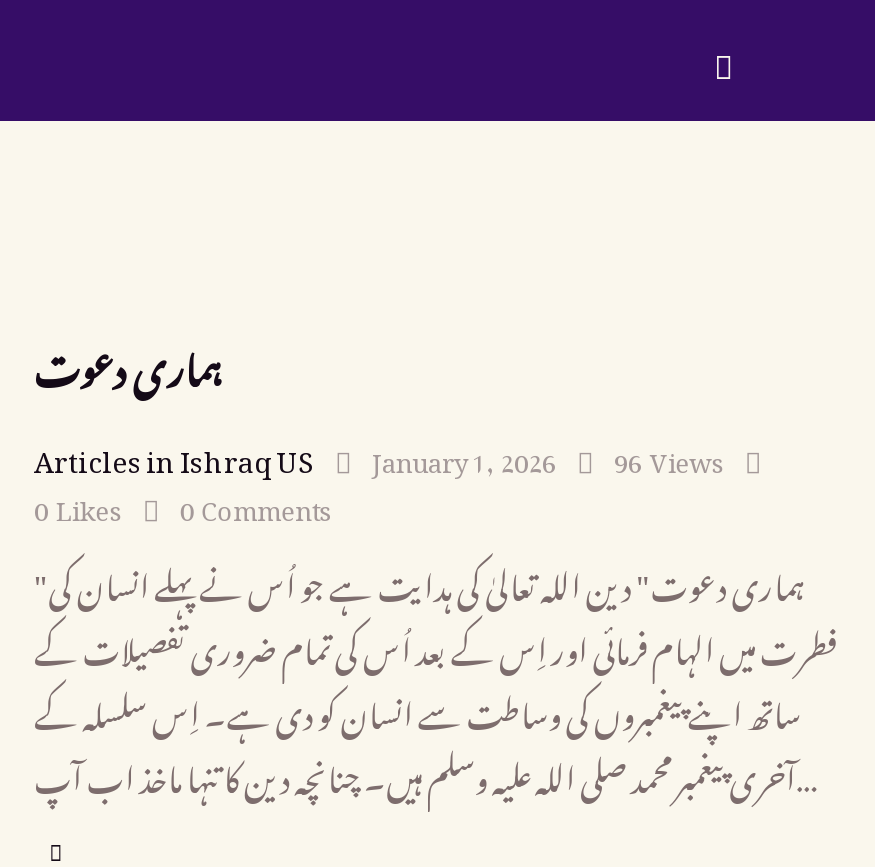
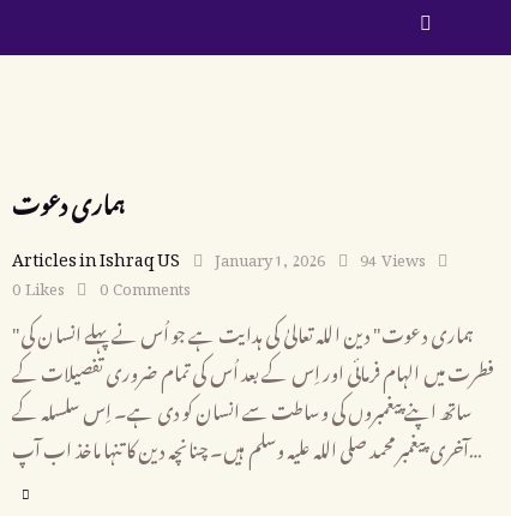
- 96 Views
+ 94 Views
